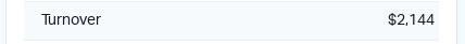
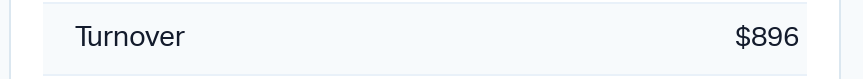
- $2,144
+ $896
